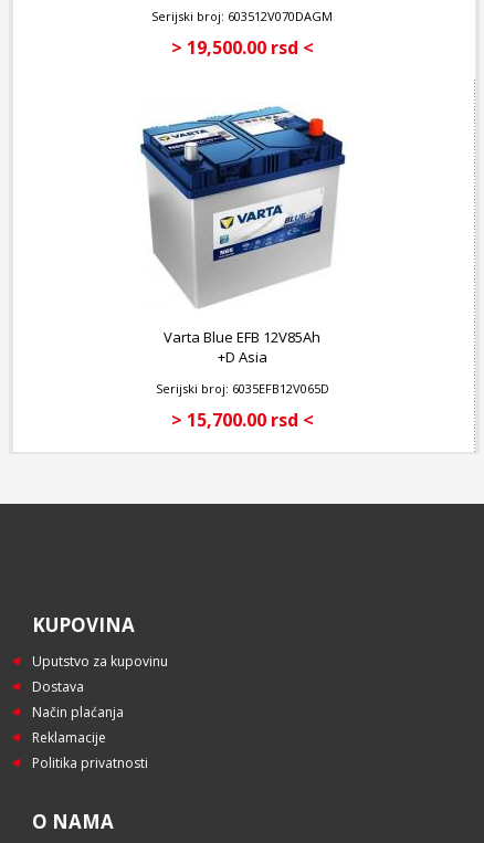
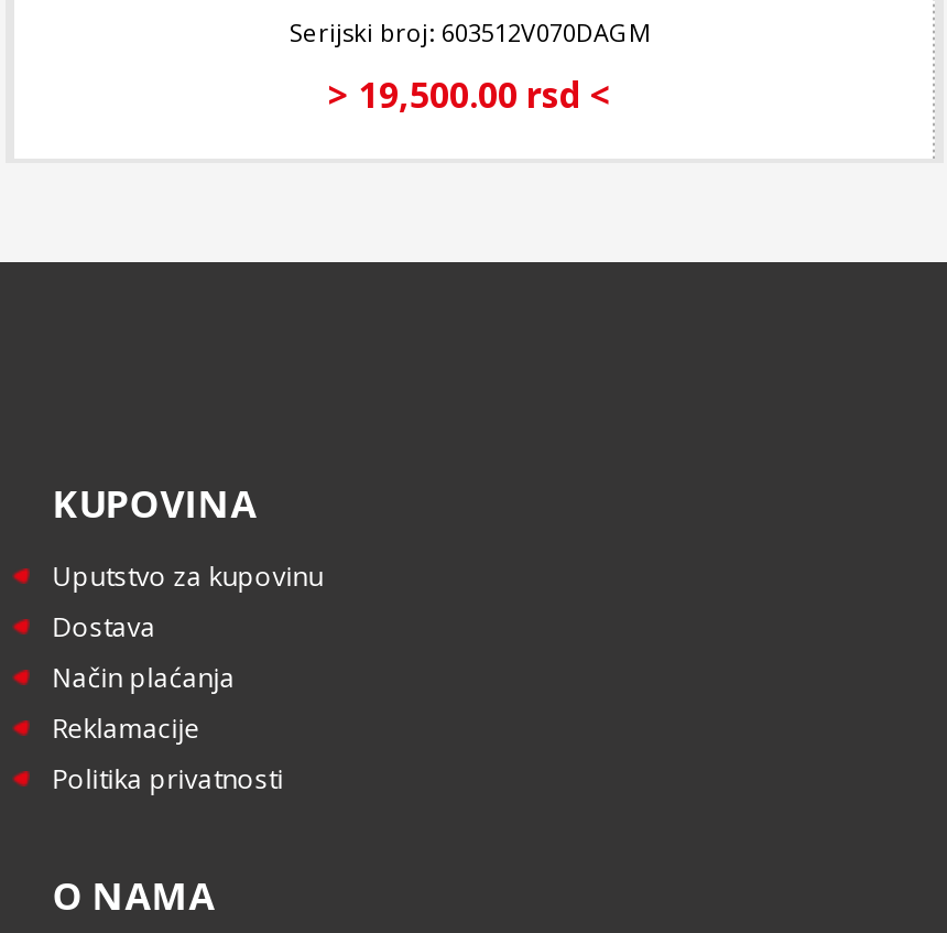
- [image]
- Varta Blue EFB 12V85Ah
- +D Asia
- Serijski broj: 6035EFB12V065D
- > 15,700.00 rsd <
